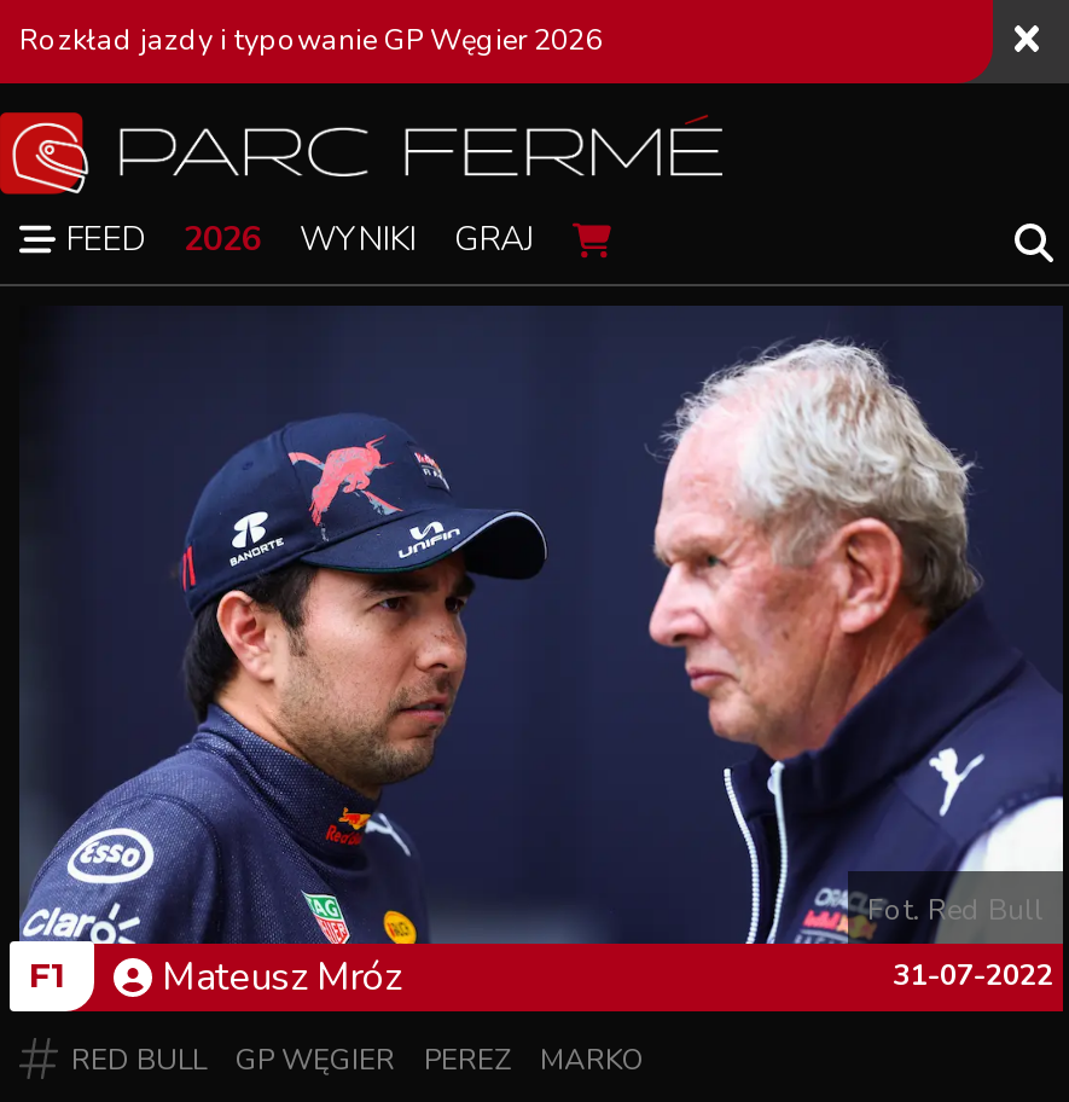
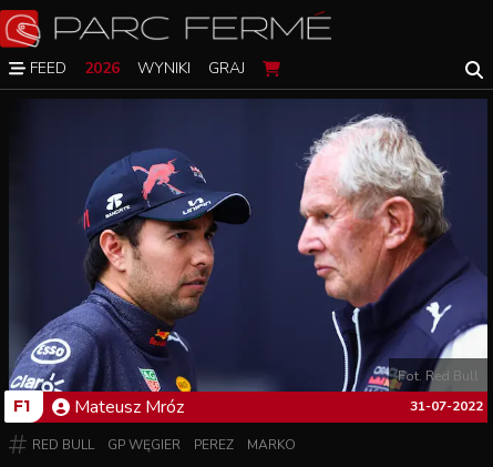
- Rozkład jazdy i typowanie GP Węgier 2026
